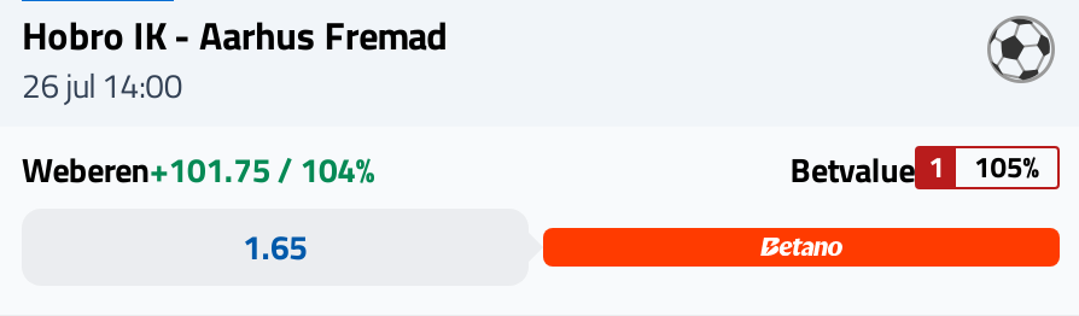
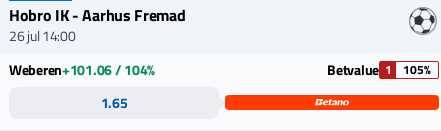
- Weberen+101.75 / 104%
+ Weberen+101.06 / 104%
